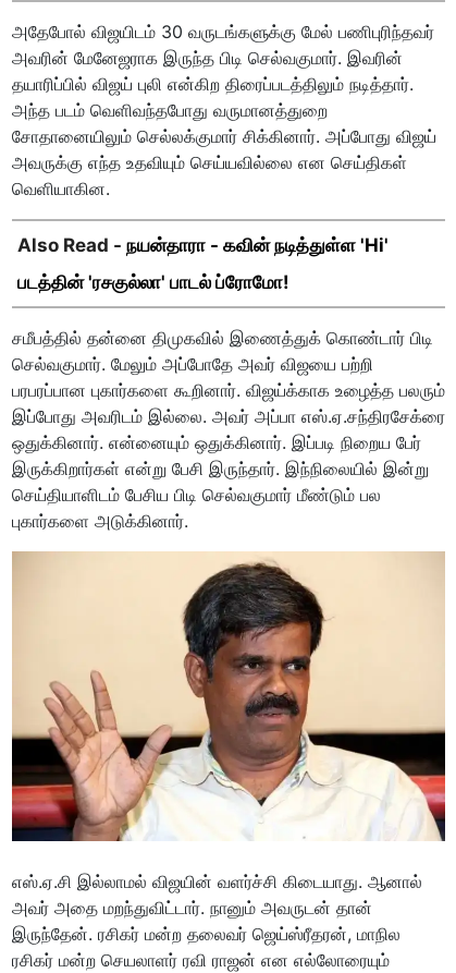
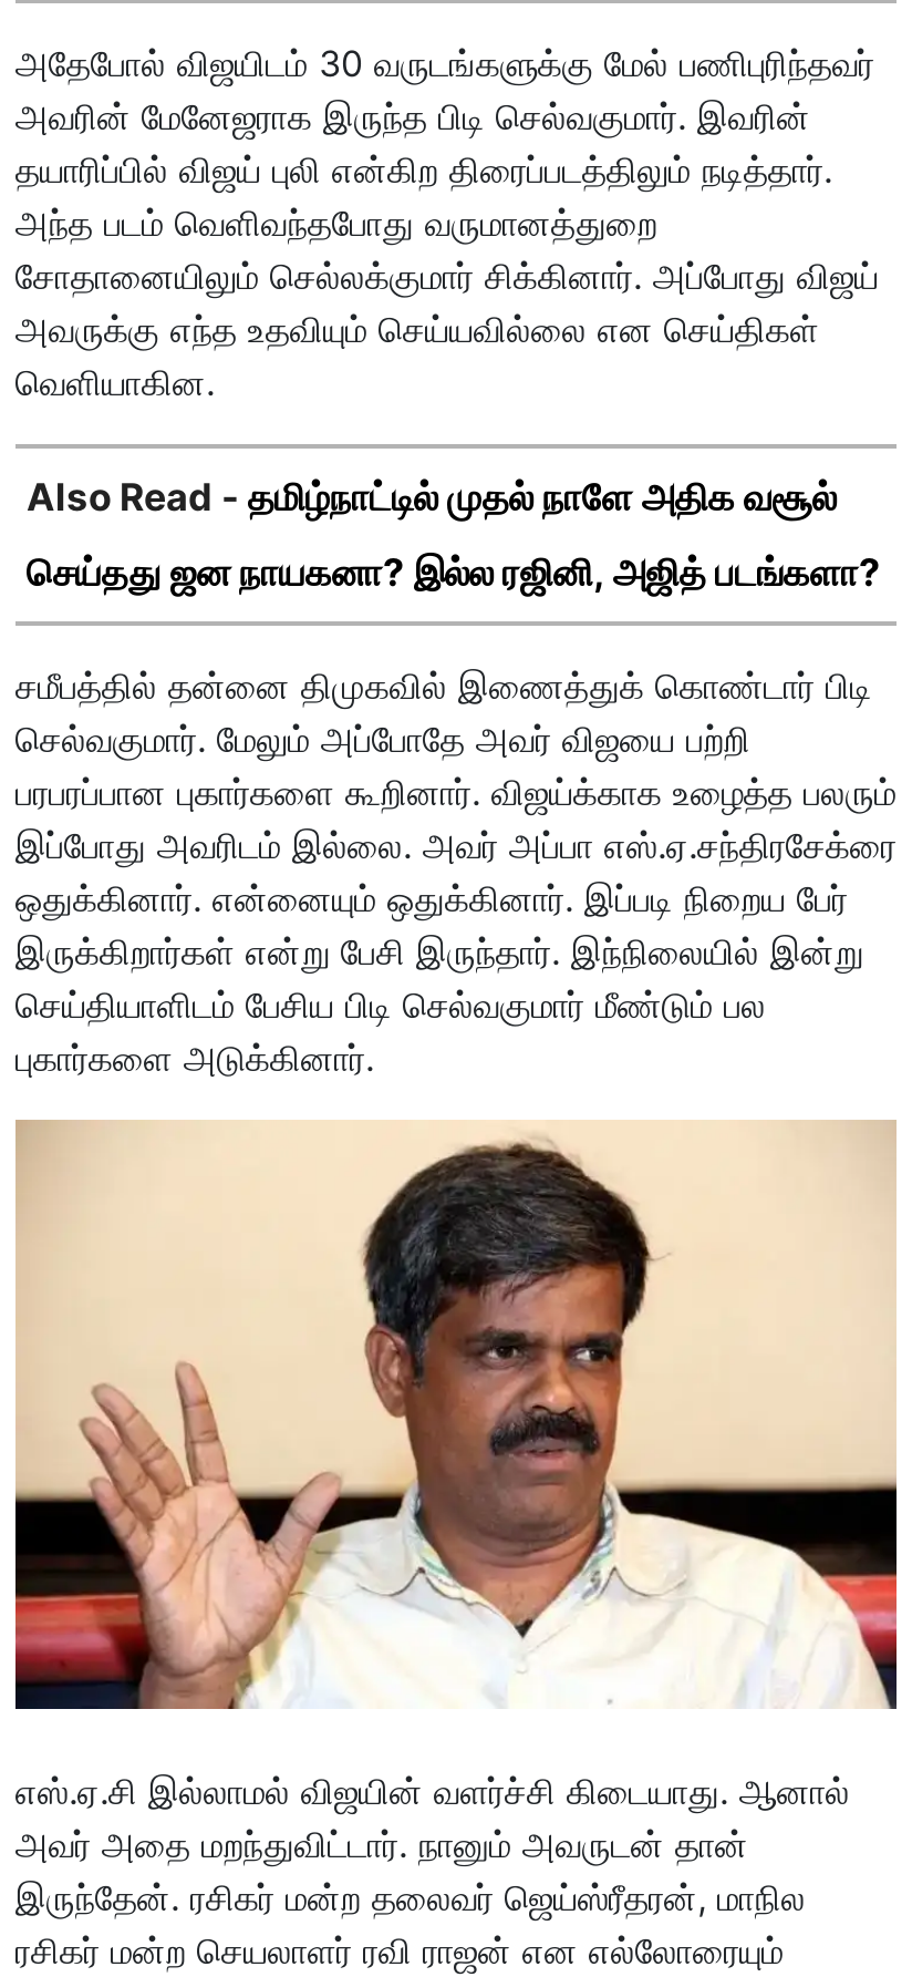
- Also Read - நயன்தாரா - கவின் நடித்துள்ள 'Hi'
+ Also Read - தமிழ்நாட்டில் முதல் நாளே அதிக வசூல்

- படத்தின் 'ரசகுல்லா' பாடல் ப்ரோமோ!
+ செய்தது ஜன நாயகனா? இல்ல ரஜினி, அஜித் படங்களா?
